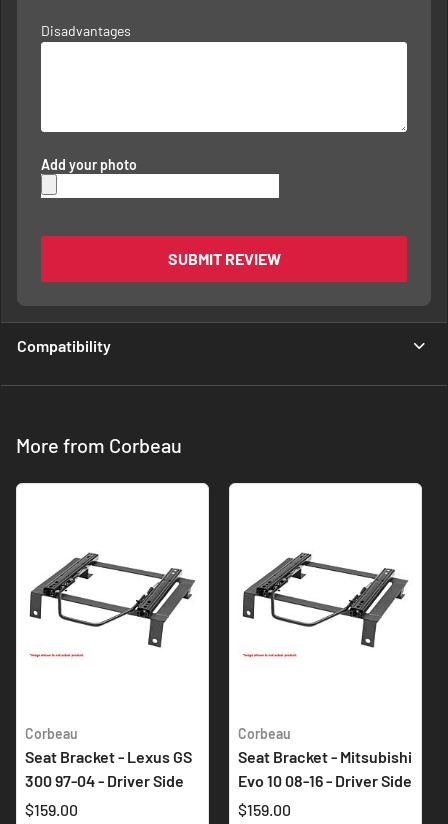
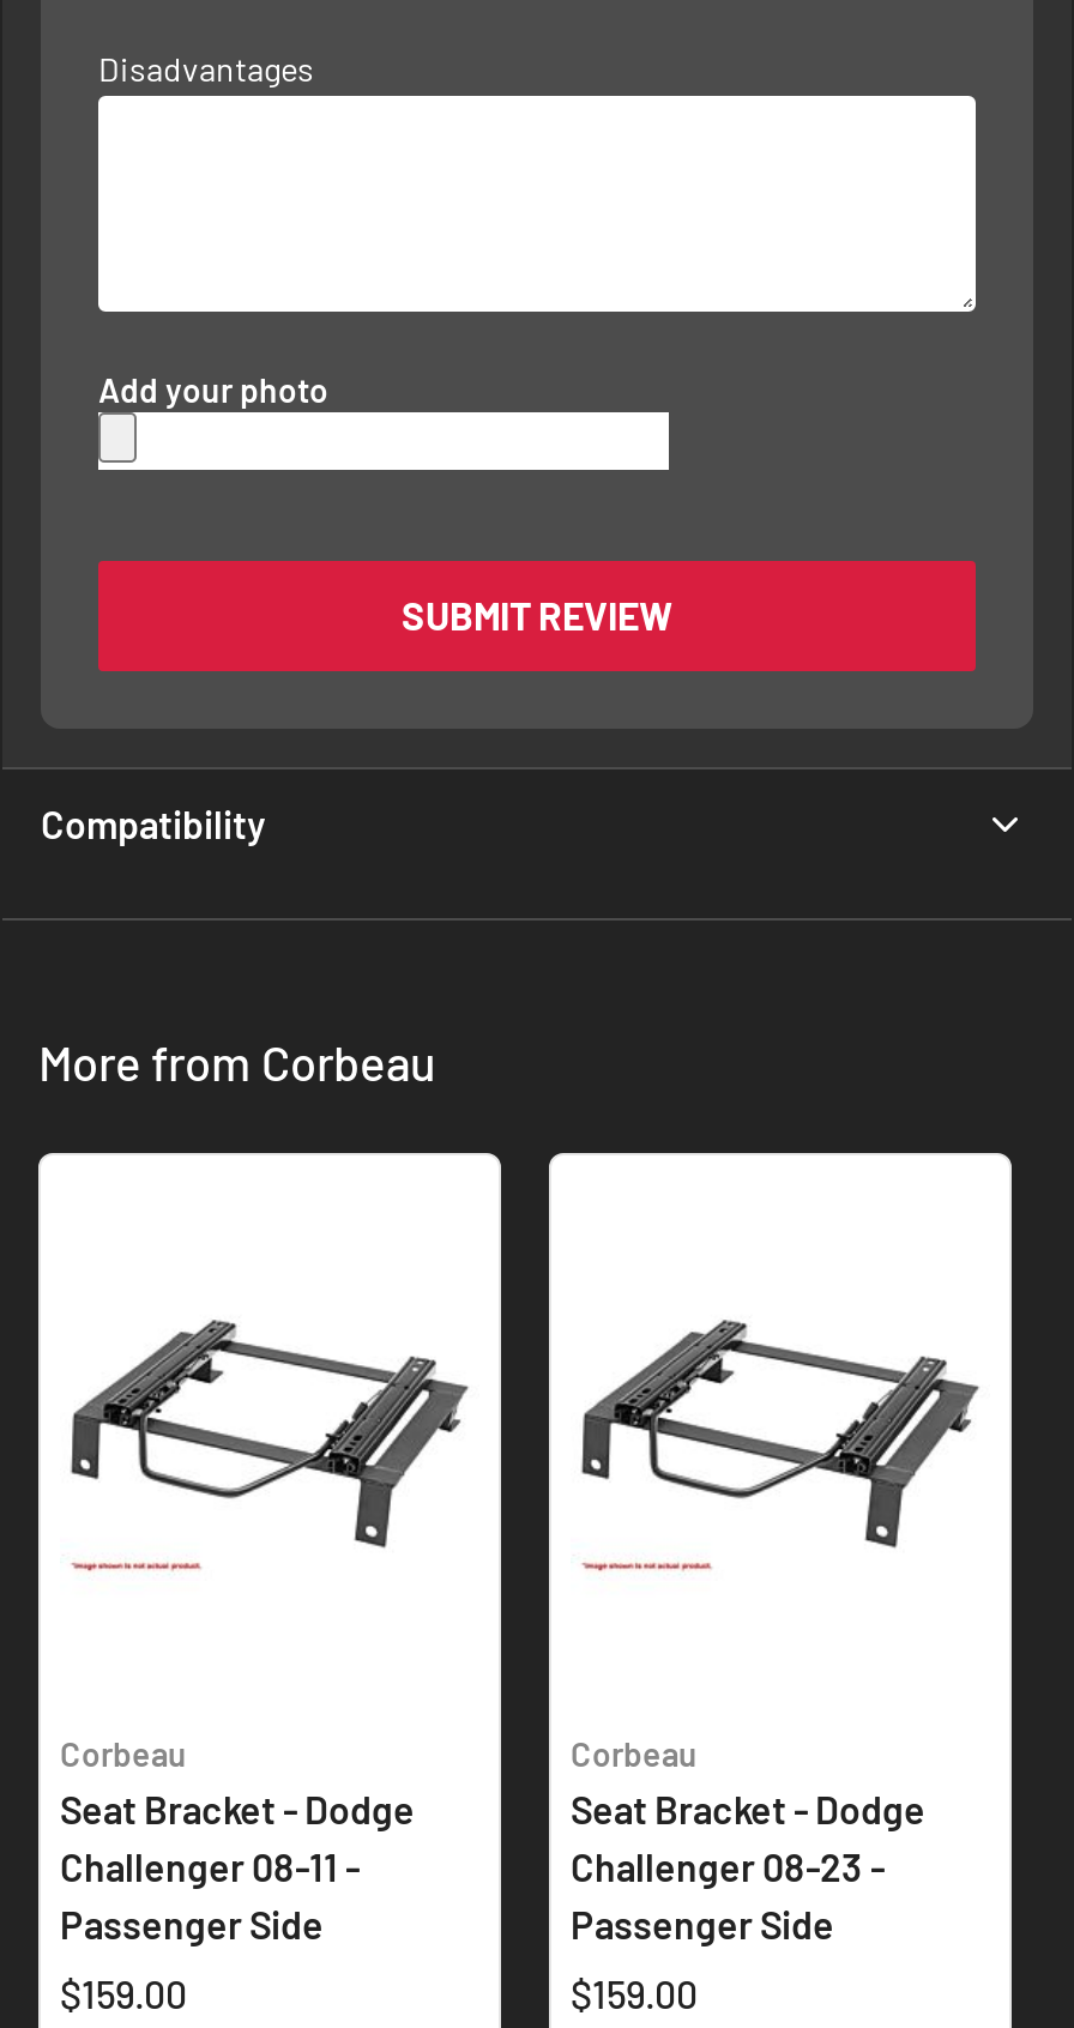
- Seat Bracket - Lexus GS
- 300 97-04 - Driver Side
+ Seat Bracket - Dodge
+ Challenger 08-11 -
+ Passenger Side

- Seat Bracket - Mitsubishi
- Evo 10 08-16 - Driver Side
+ Seat Bracket - Dodge
+ Challenger 08-23 -
+ Passenger Side
